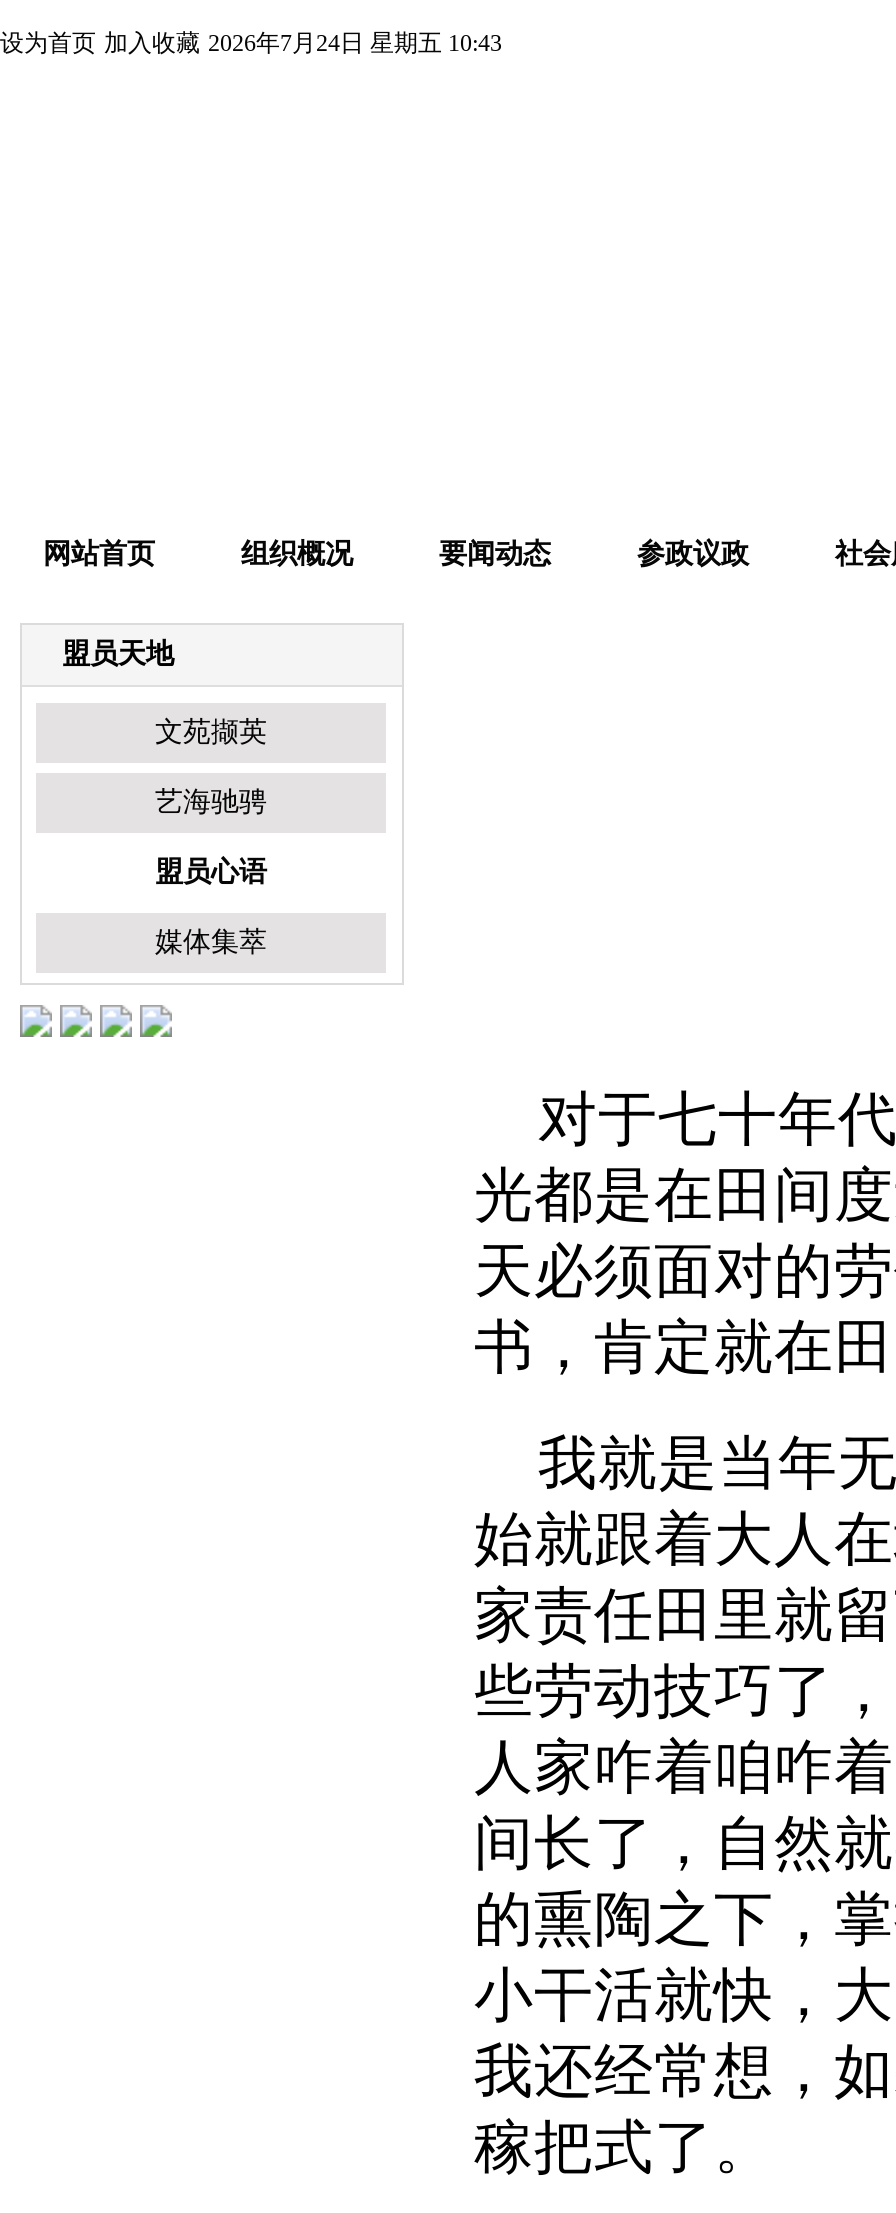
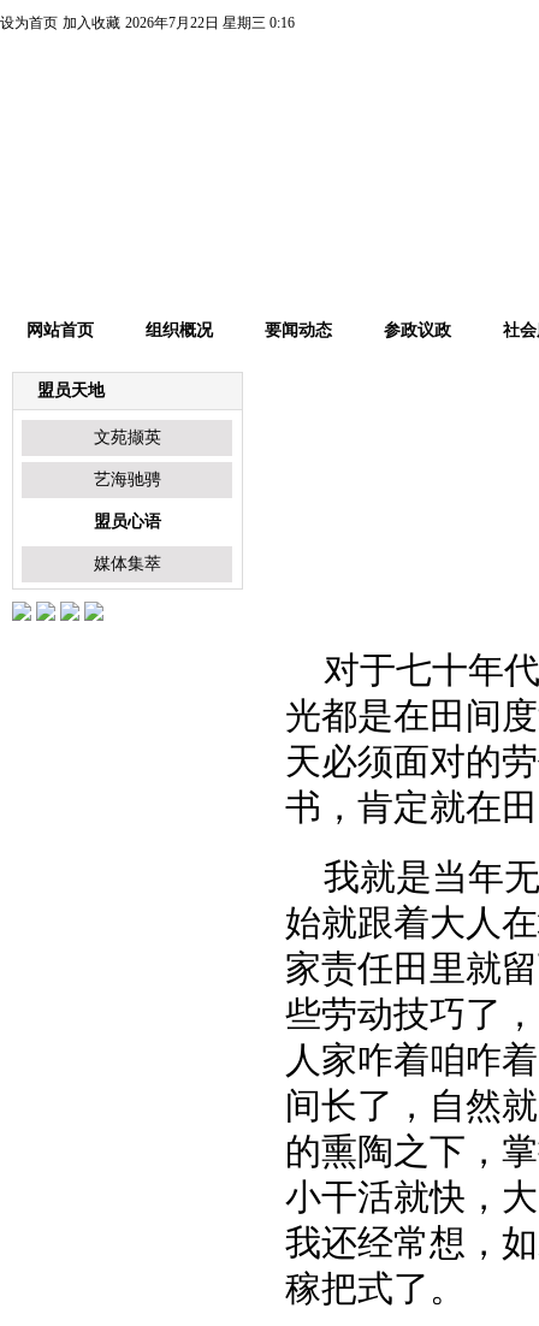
- 设为首页 加入收藏 2026年7月24日 星期五 10:43
+ 设为首页 加入收藏 2026年7月22日 星期三 0:16
